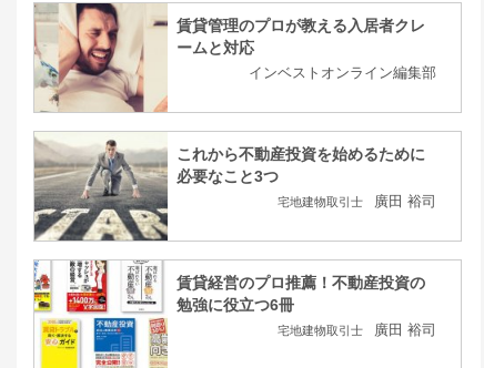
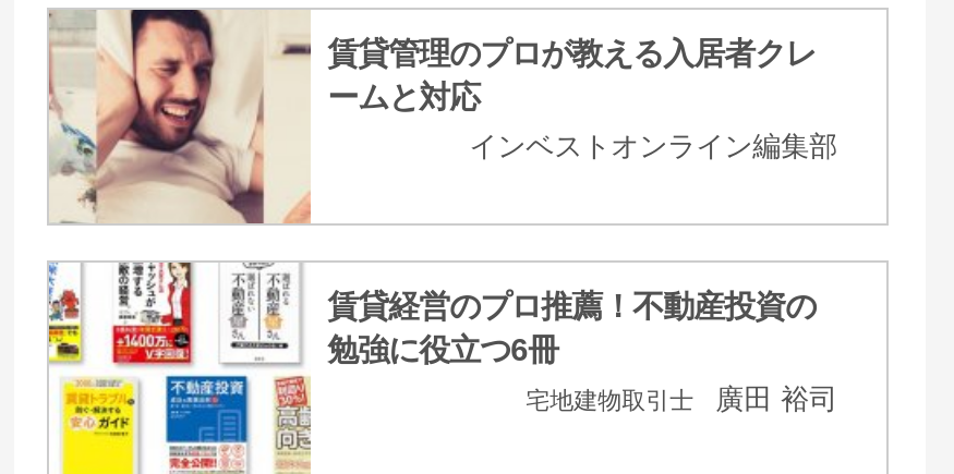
- [image]
- これから不動産投資を始めるために
- 必要なこと3つ
- 宅地建物取引士
- 廣田 裕司
